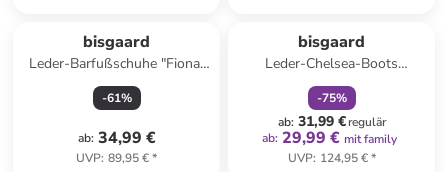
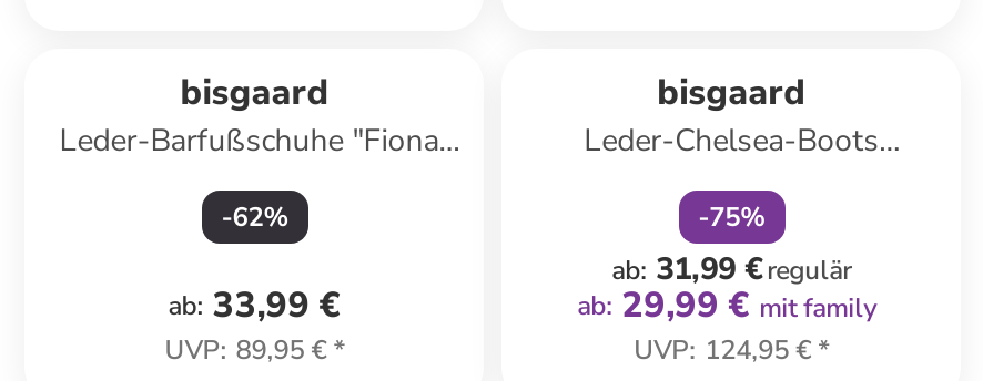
- -61%
+ -62%

- ab: 34,99 €
+ ab: 33,99 €
